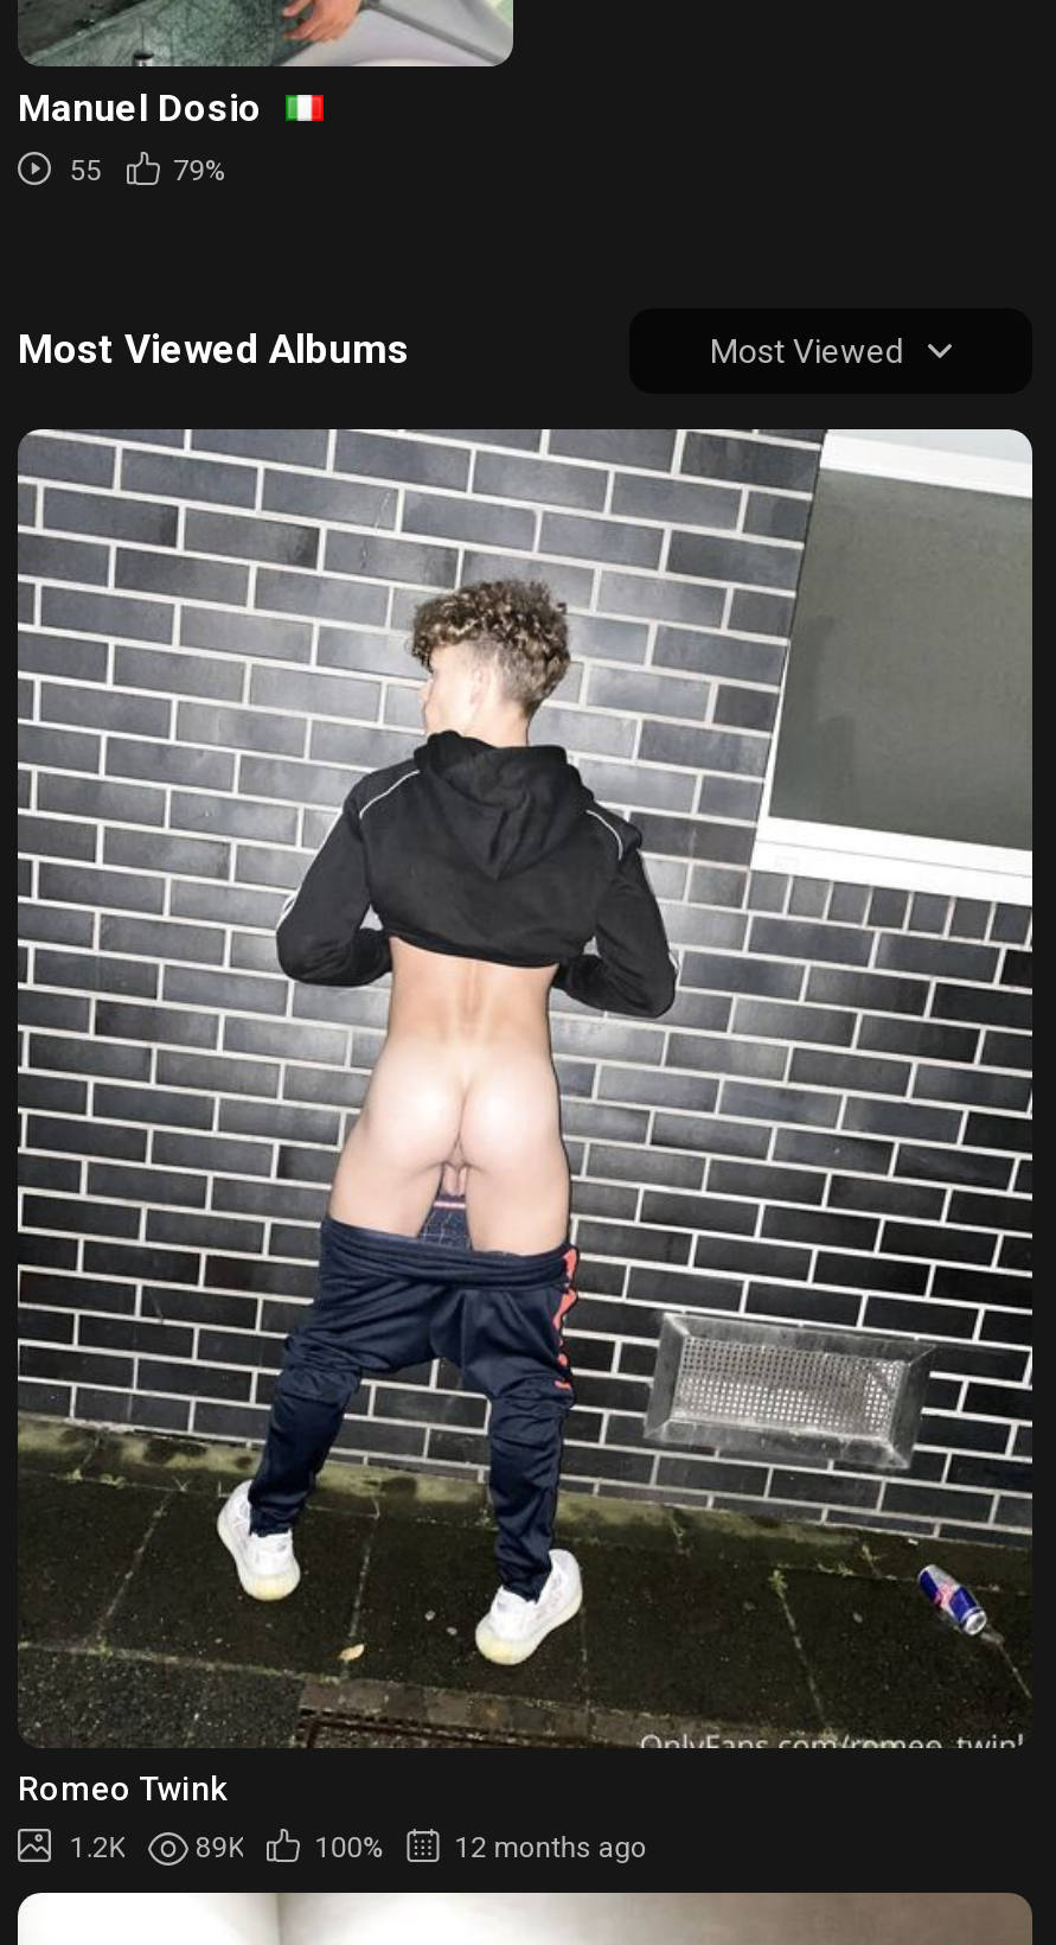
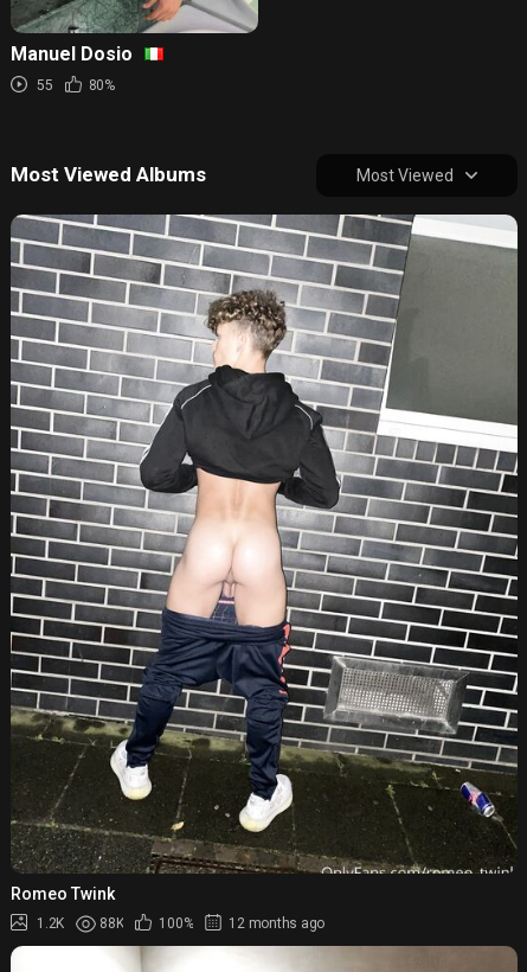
- 79%
+ 80%

- 89K
+ 88K
